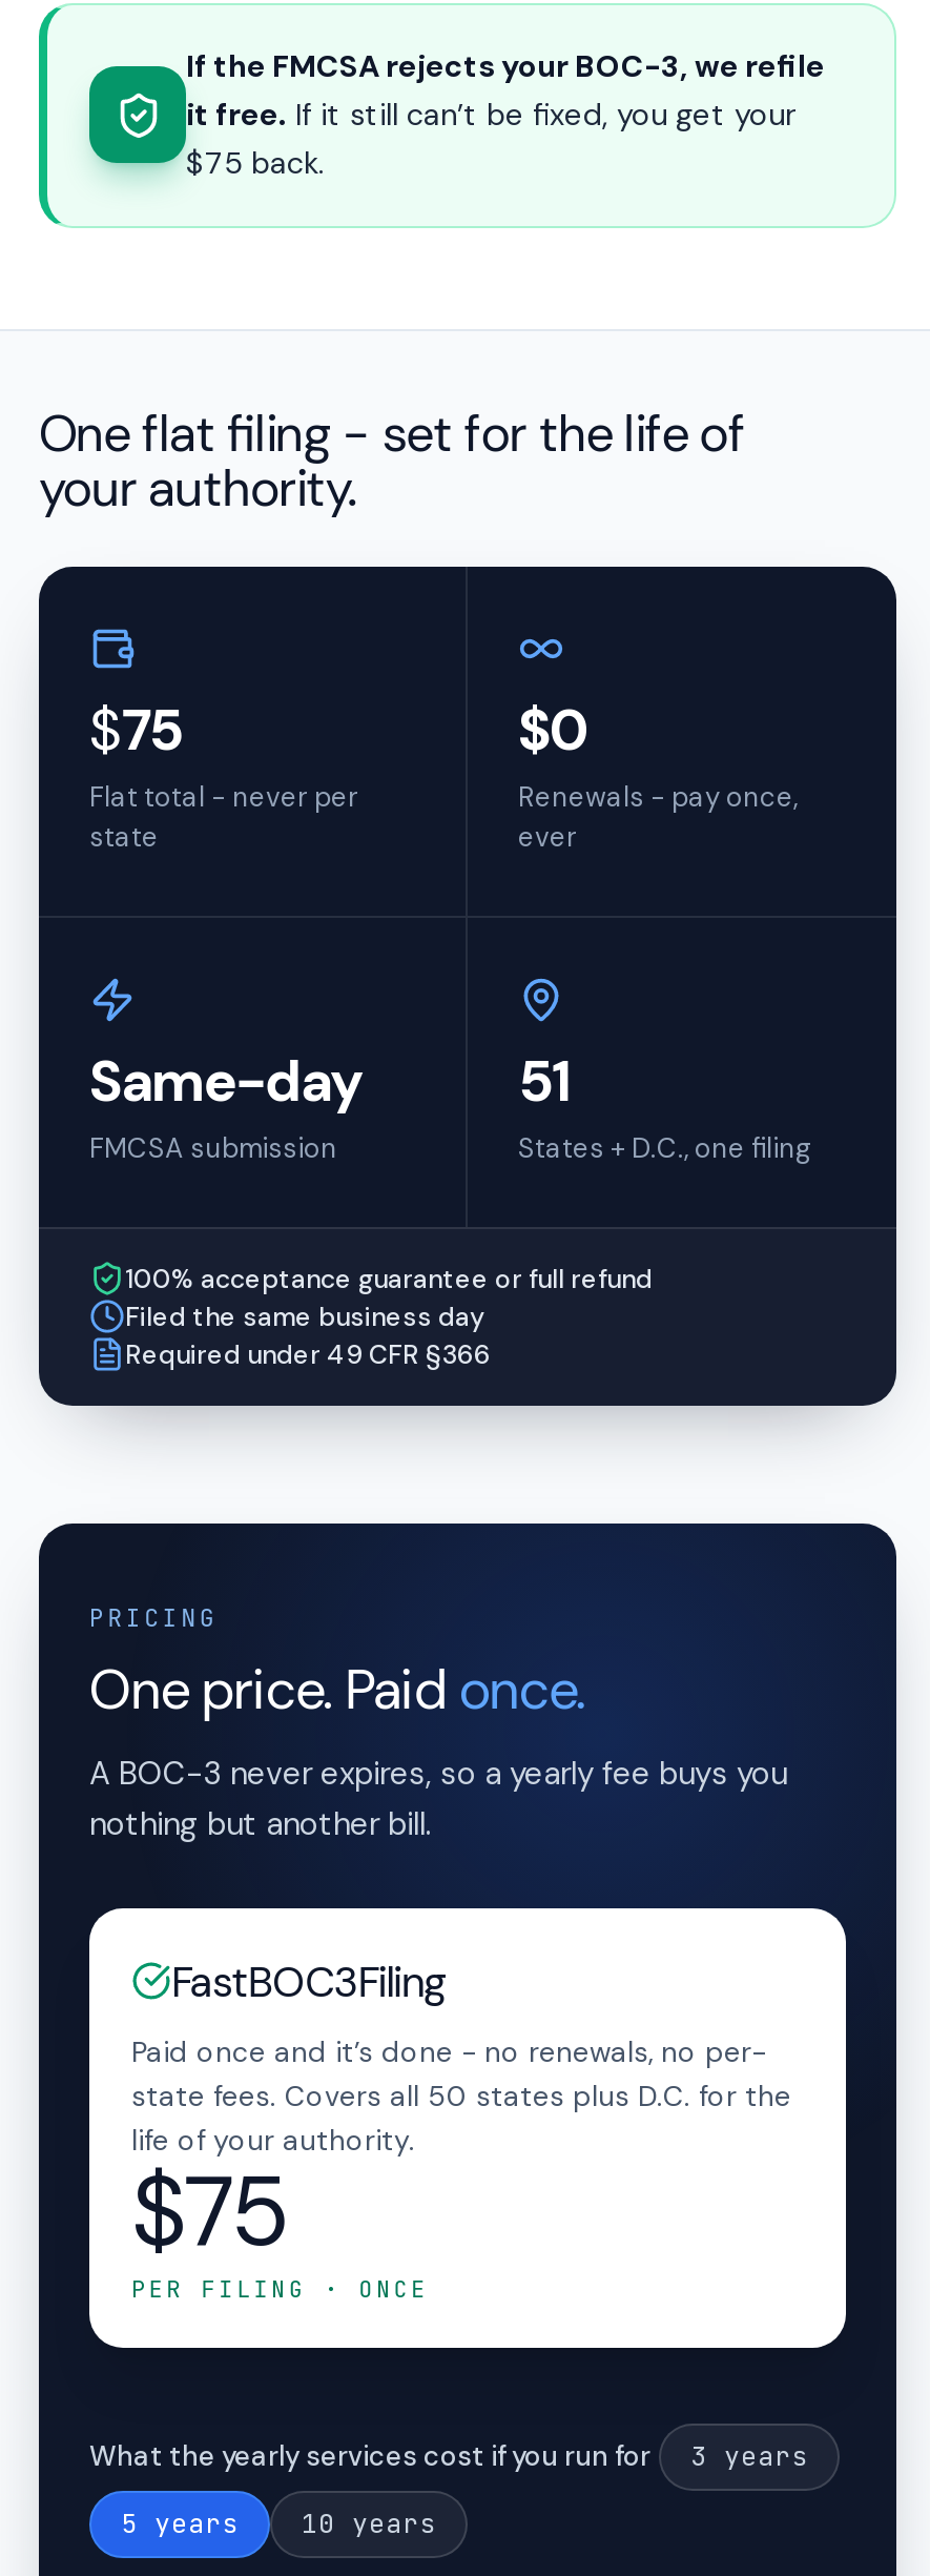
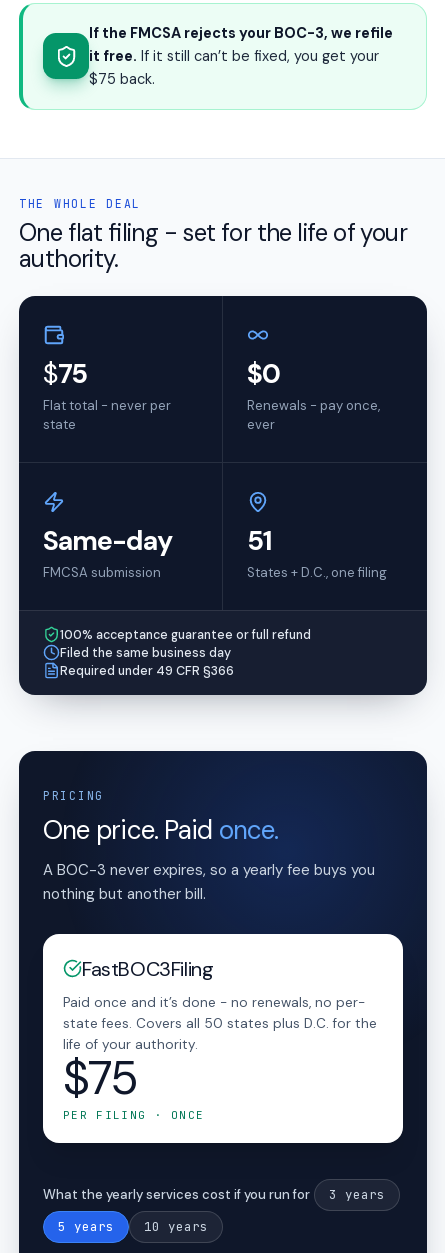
- One flat filing - set for the life of
- your authority.
+ THE WHOLE DEAL
+ One flat filing - set for the life of your
+ authority.
